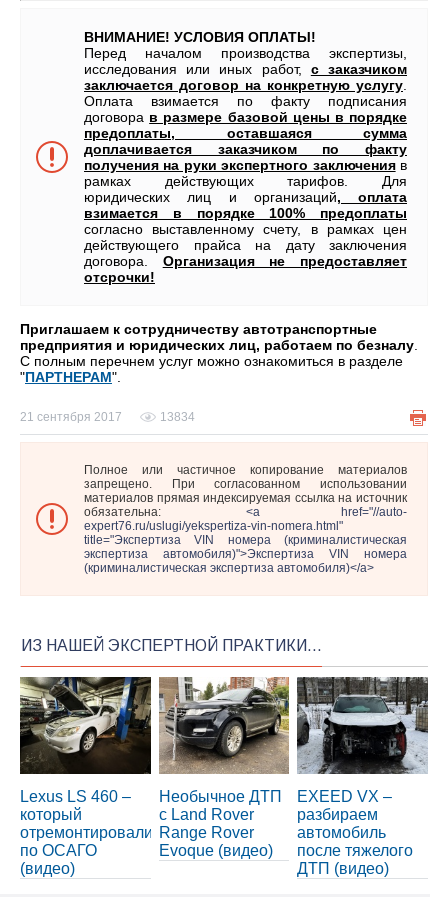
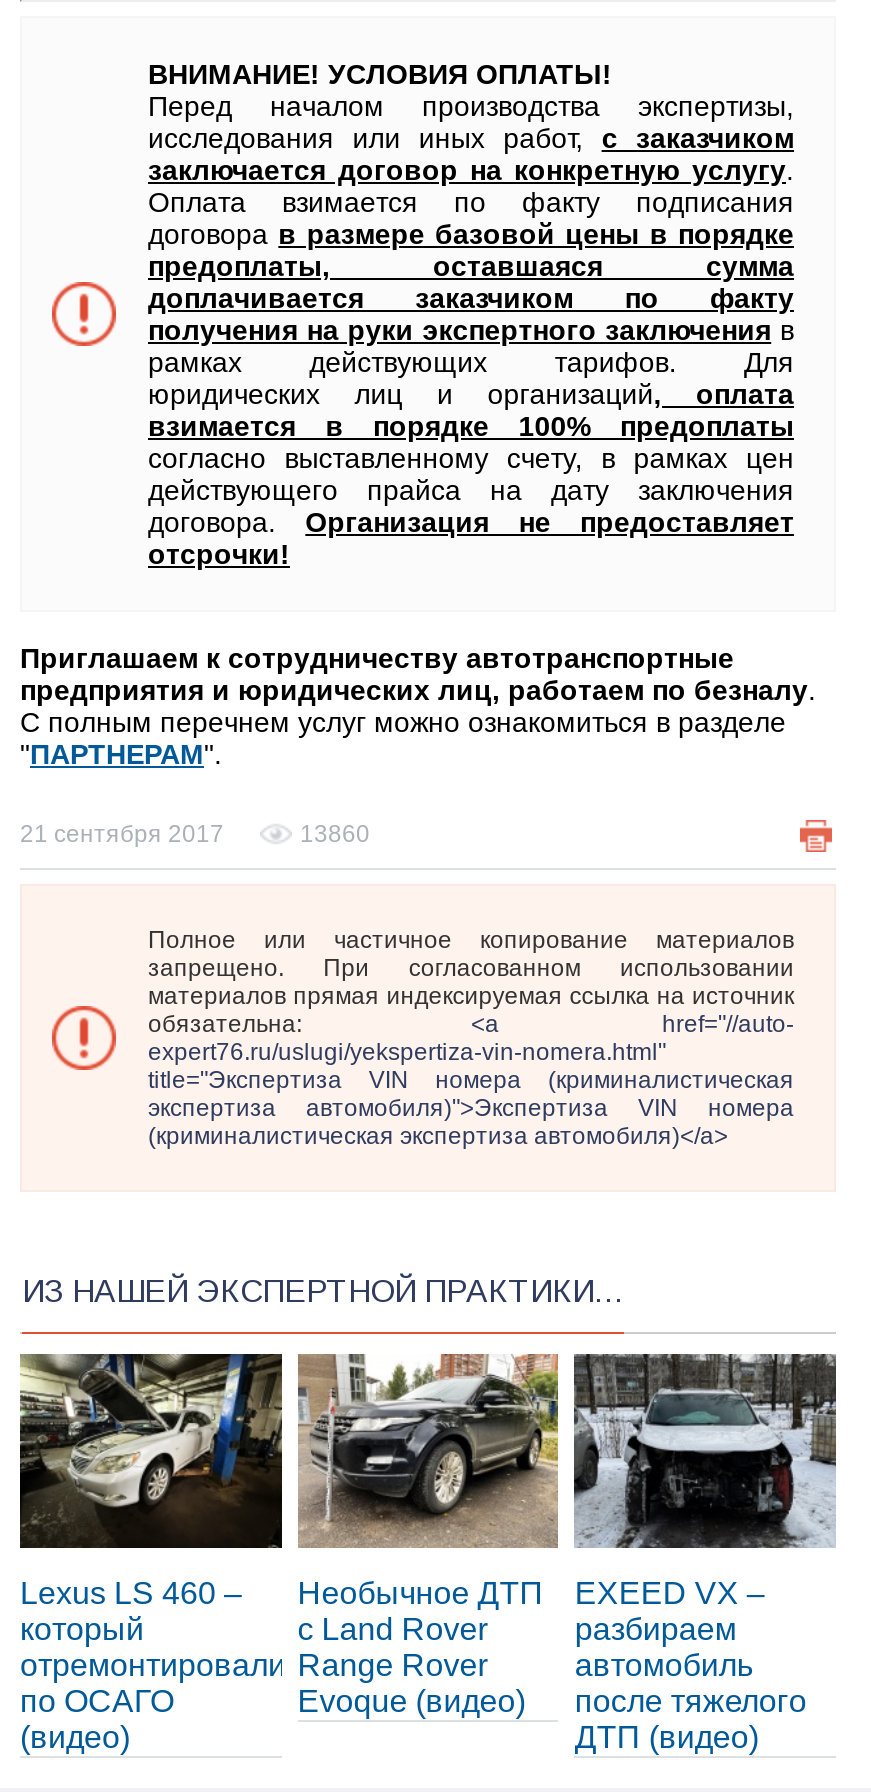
- 13834
+ 13860
